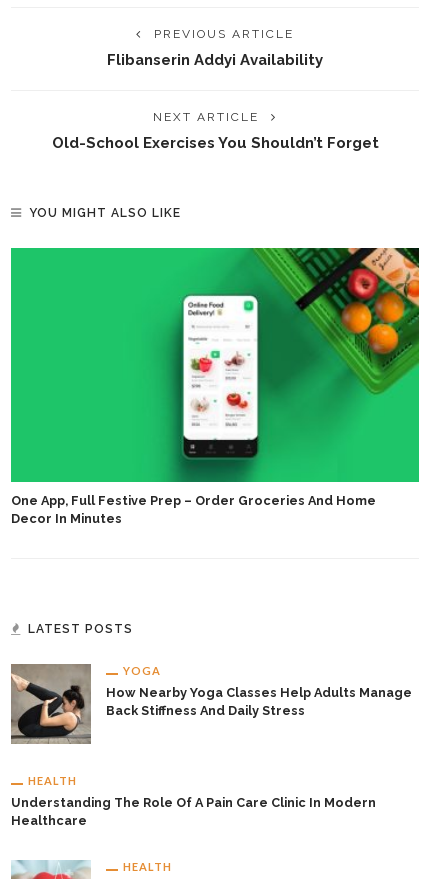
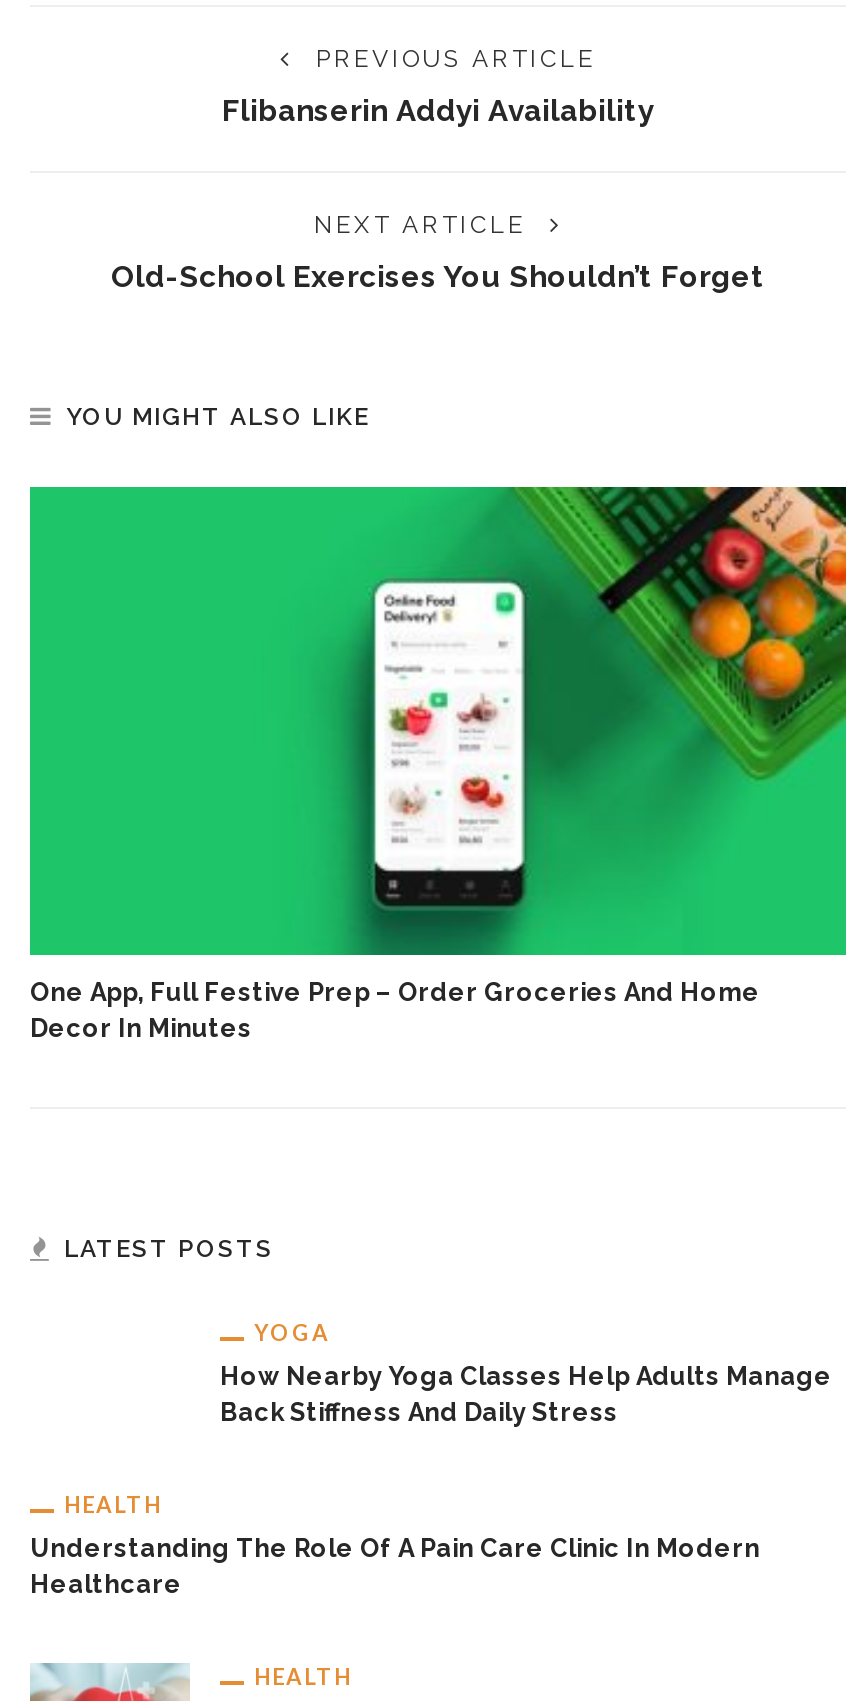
- [image]
